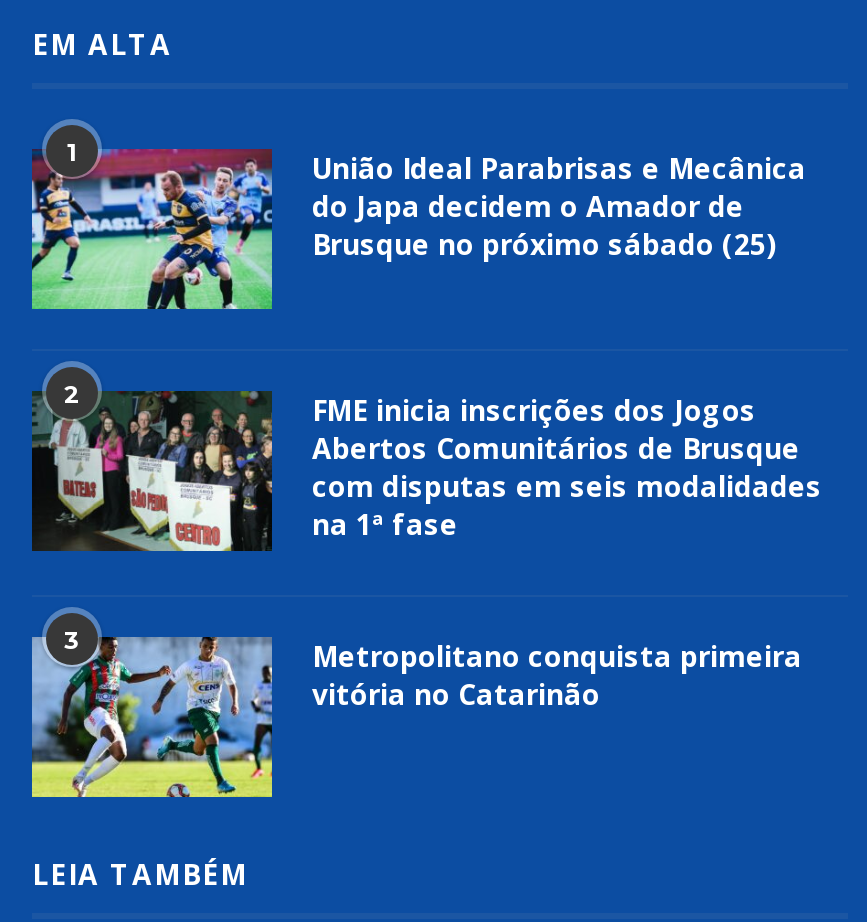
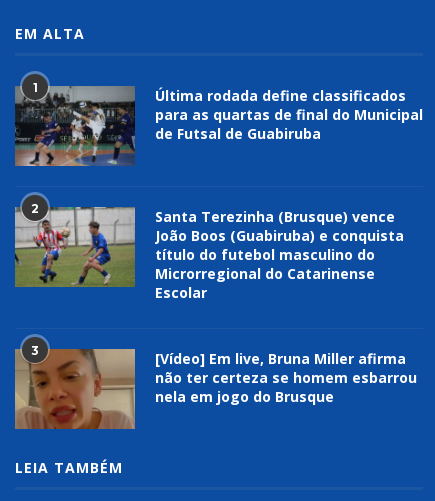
- [image]
- União Ideal Parabrisas e Mecânica
- do Japa decidem o Amador de
- Brusque no próximo sábado (25)
+ [image]
+ Última rodada define classificados
+ para as quartas de final do Municipal
+ de Futsal de Guabiruba

- [image]
- FME inicia inscrições dos Jogos
- Abertos Comunitários de Brusque
- com disputas em seis modalidades
- na 1ª fase
+ [image]
+ Santa Terezinha (Brusque) vence
+ João Boos (Guabiruba) e conquista
+ título do futebol masculino do
+ Microrregional do Catarinense
+ Escolar

- [image]
- Metropolitano conquista primeira
- vitória no Catarinão
+ [image]
+ [Vídeo] Em live, Bruna Miller afirma
+ não ter certeza se homem esbarrou
+ nela em jogo do Brusque
